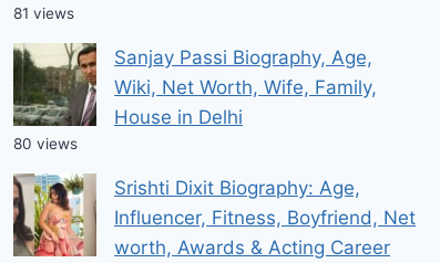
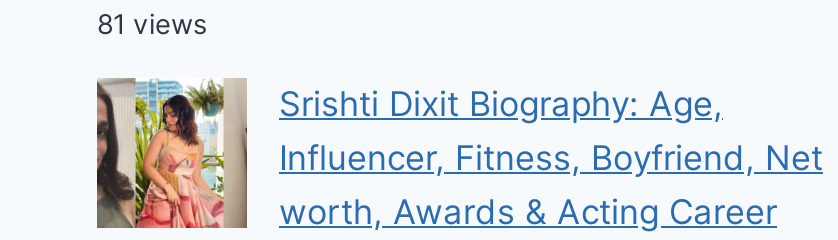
- [image]
- Sanjay Passi Biography, Age,
- Wiki, Net Worth, Wife, Family,
- House in Delhi
- 80 views
